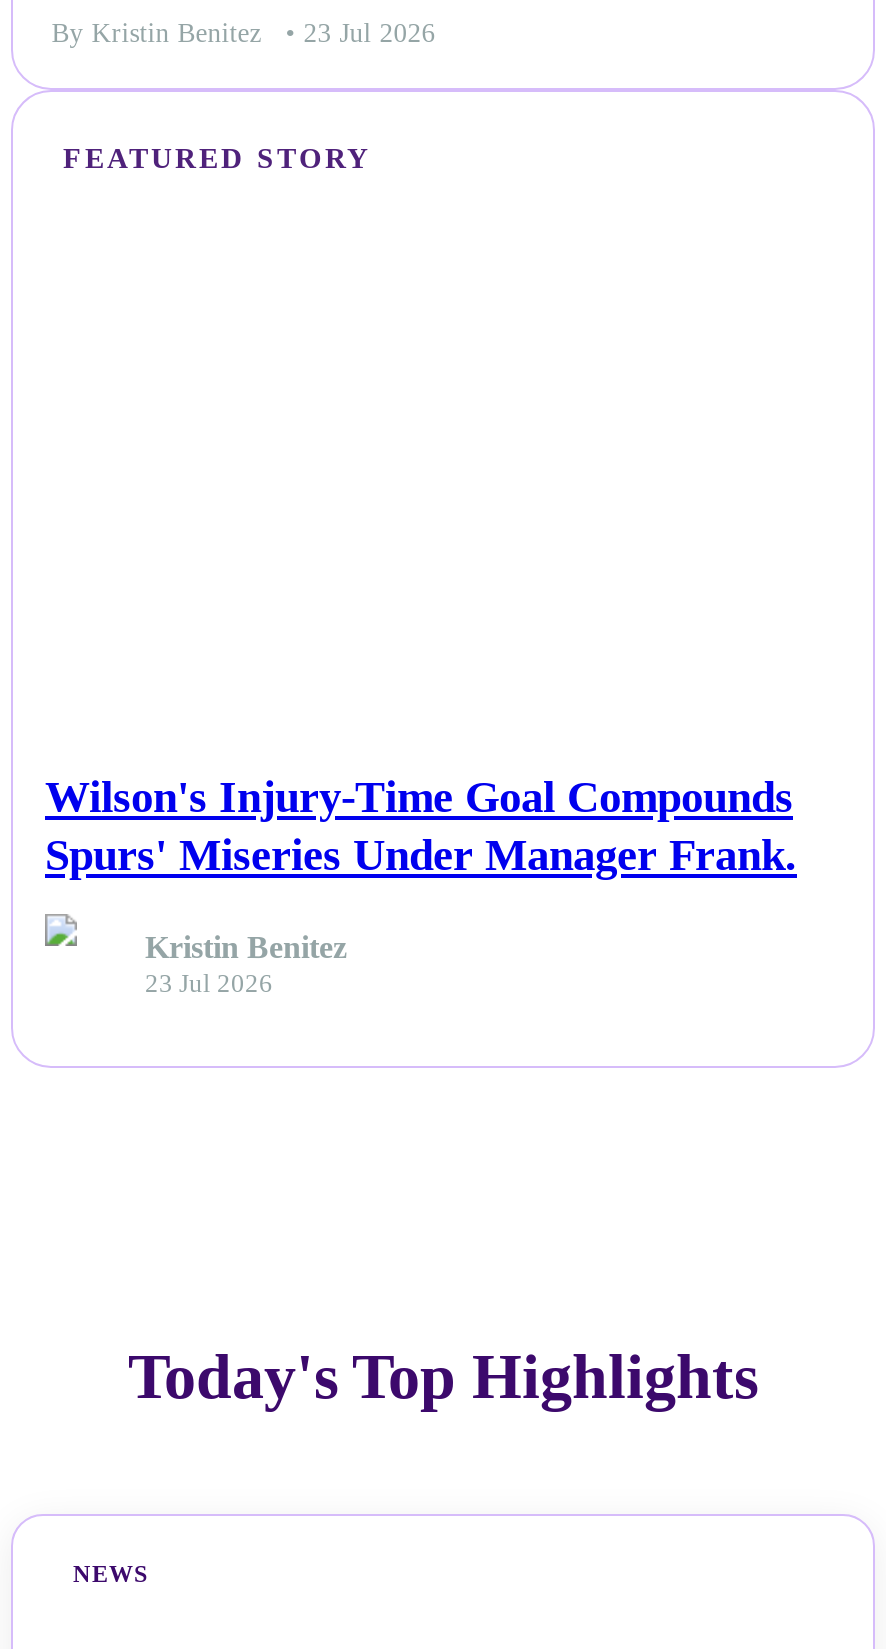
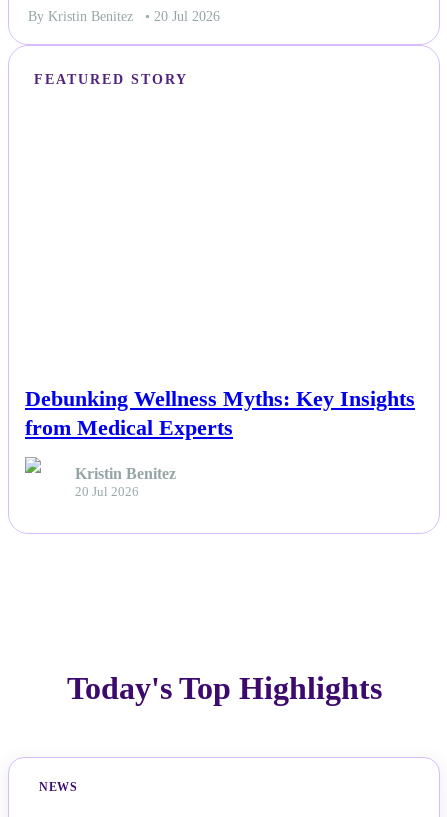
- By Kristin Benitez • 23 Jul 2026
+ By Kristin Benitez • 20 Jul 2026

- Wilson's Injury-Time Goal Compounds
- Spurs' Miseries Under Manager Frank.
+ Debunking Wellness Myths: Key Insights
+ from Medical Experts

- 23 Jul 2026
+ 20 Jul 2026
